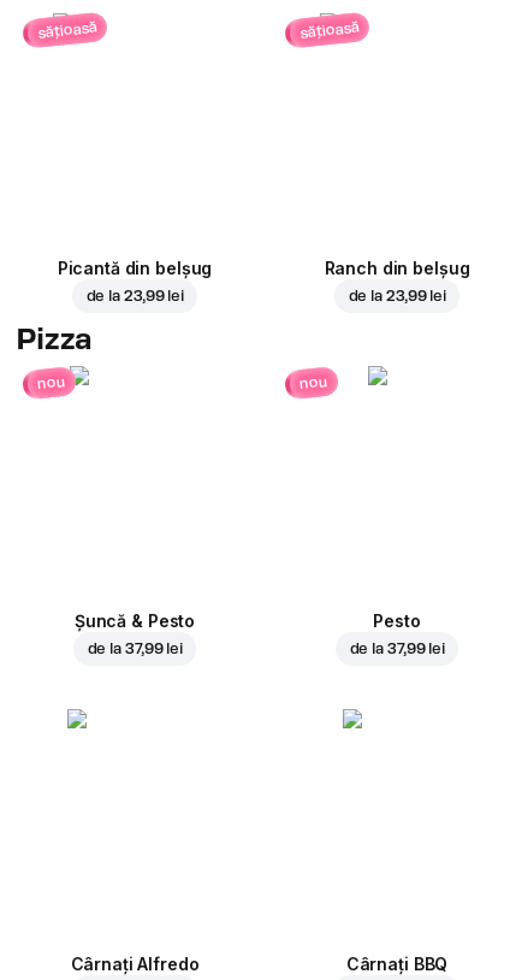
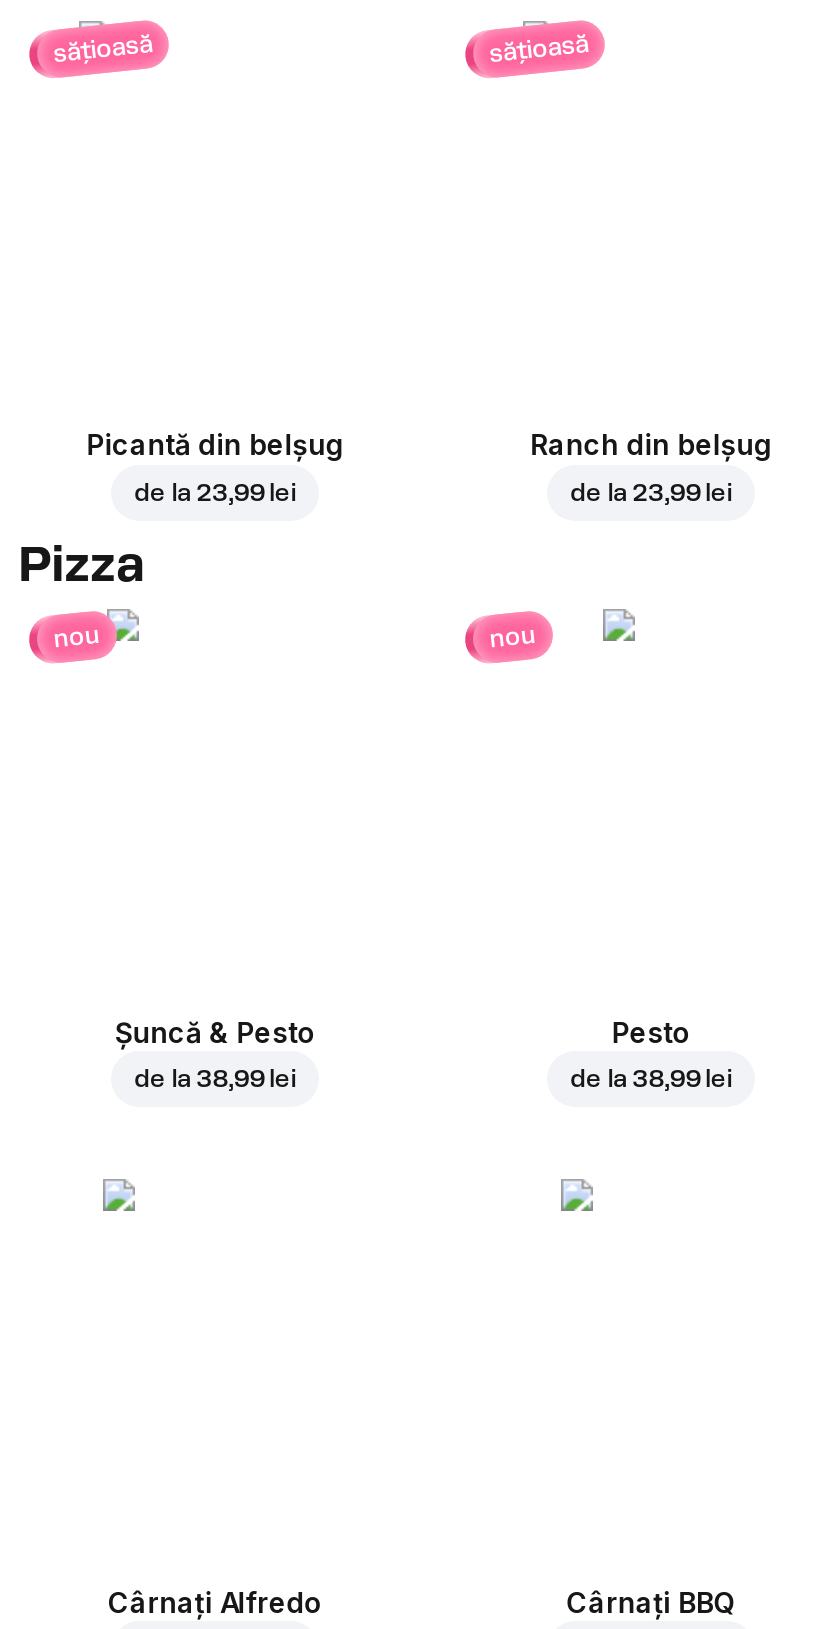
- de la 37,99 lei
+ de la 38,99 lei

- de la 37,99 lei
+ de la 38,99 lei
